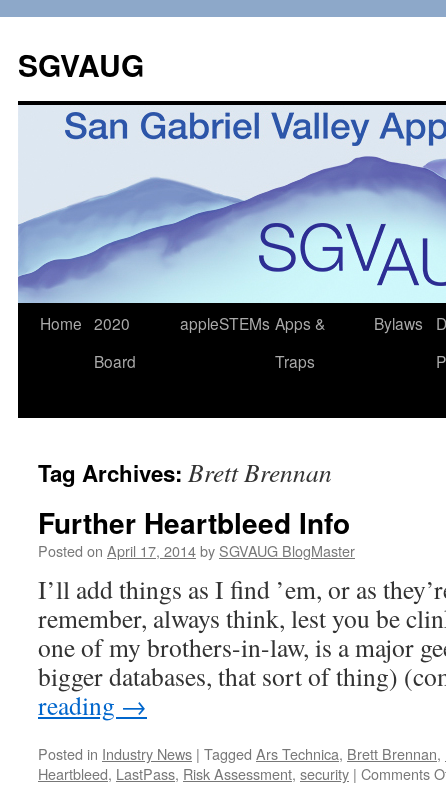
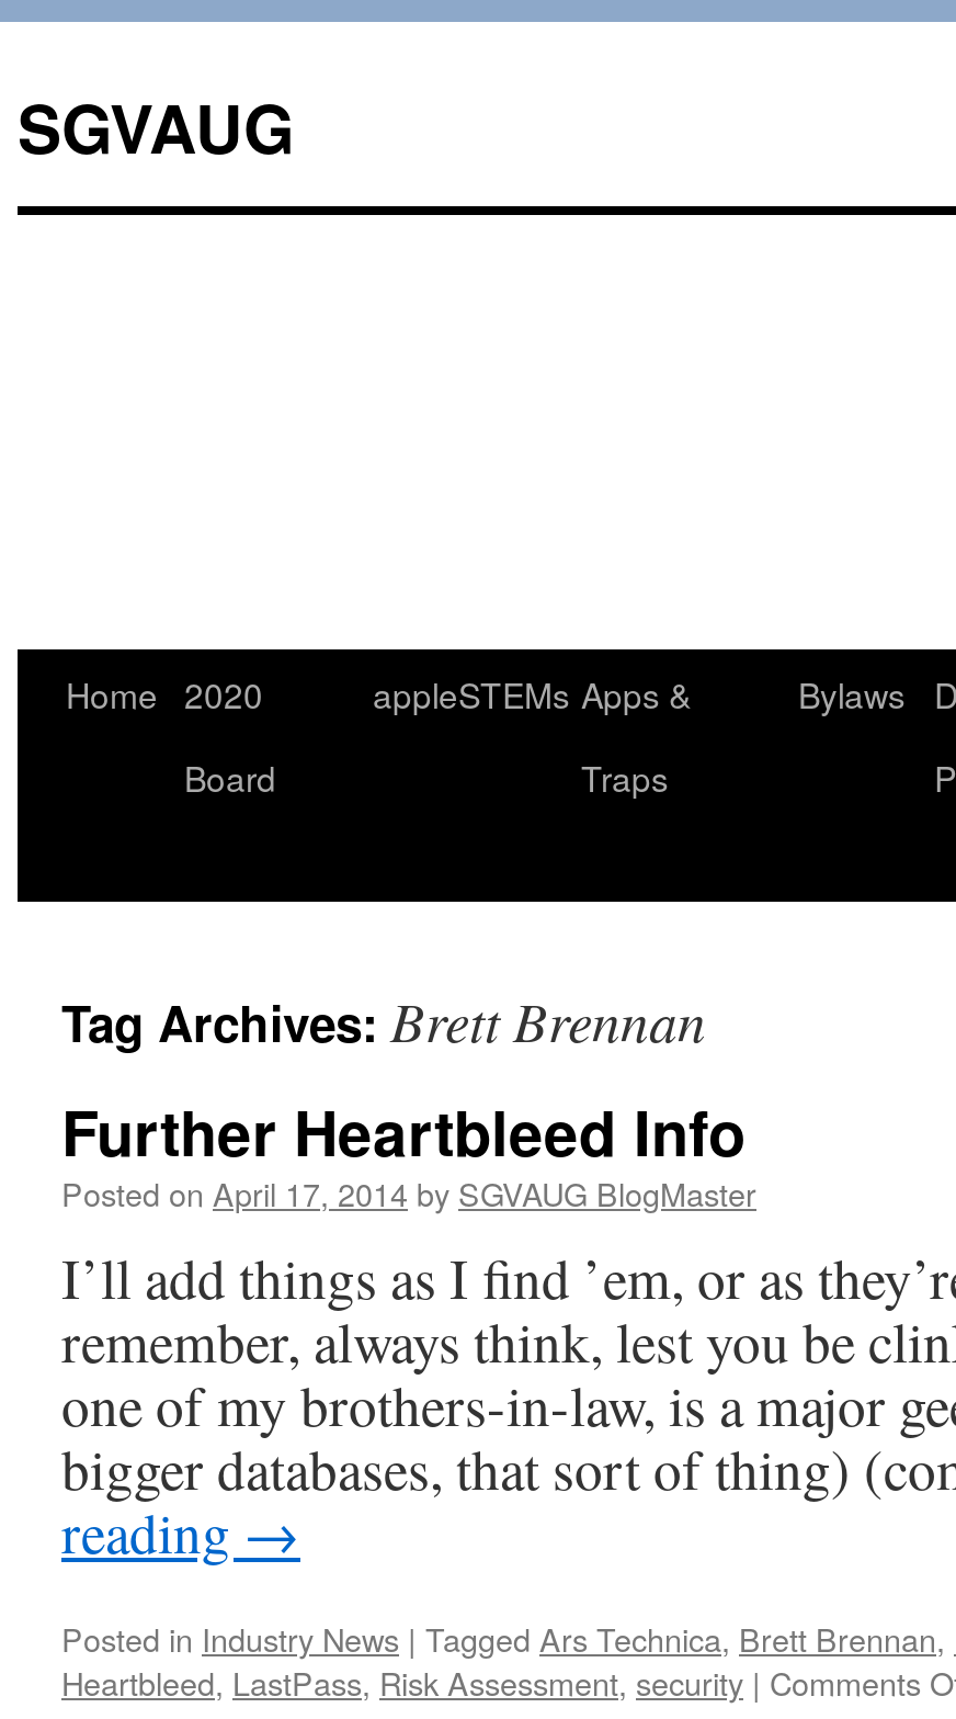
- [image]
